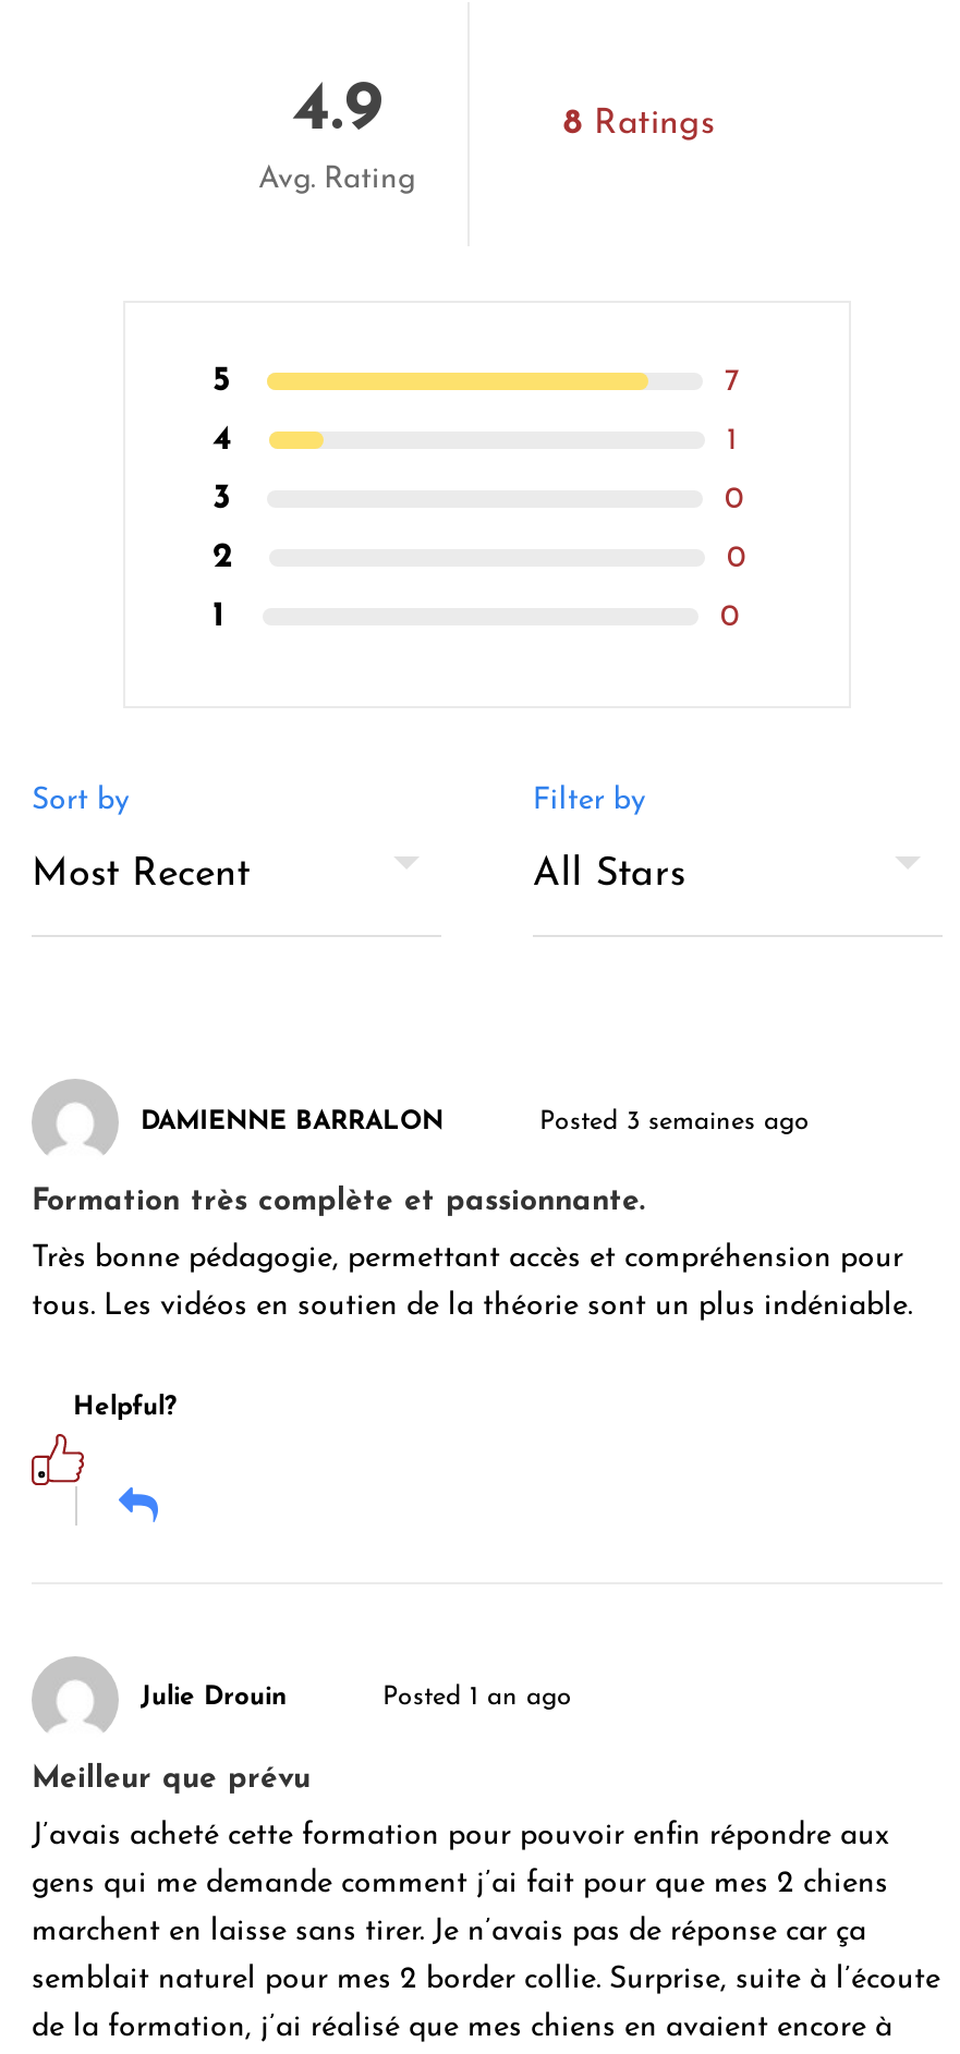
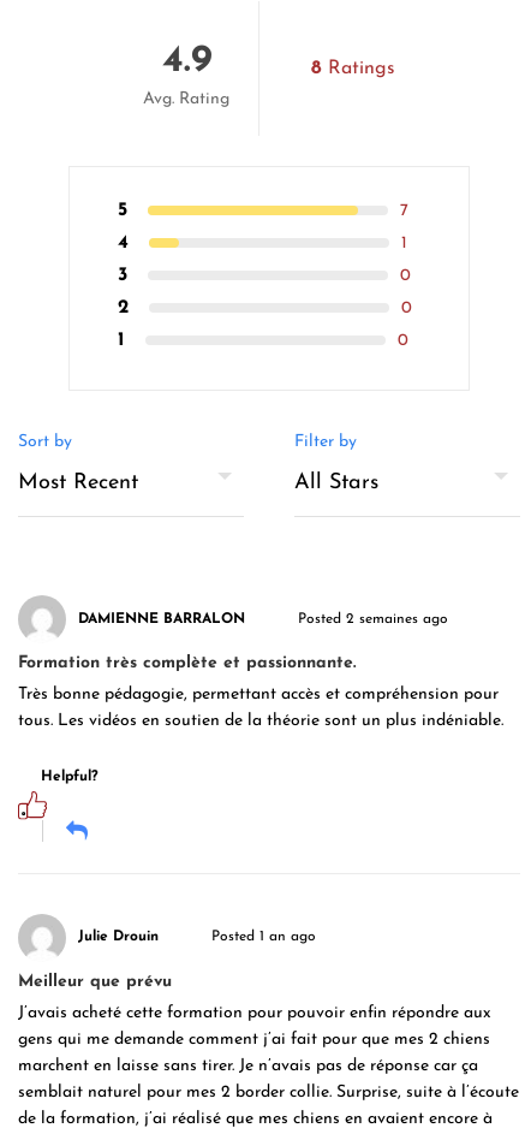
- Posted 3 semaines ago
+ Posted 2 semaines ago
